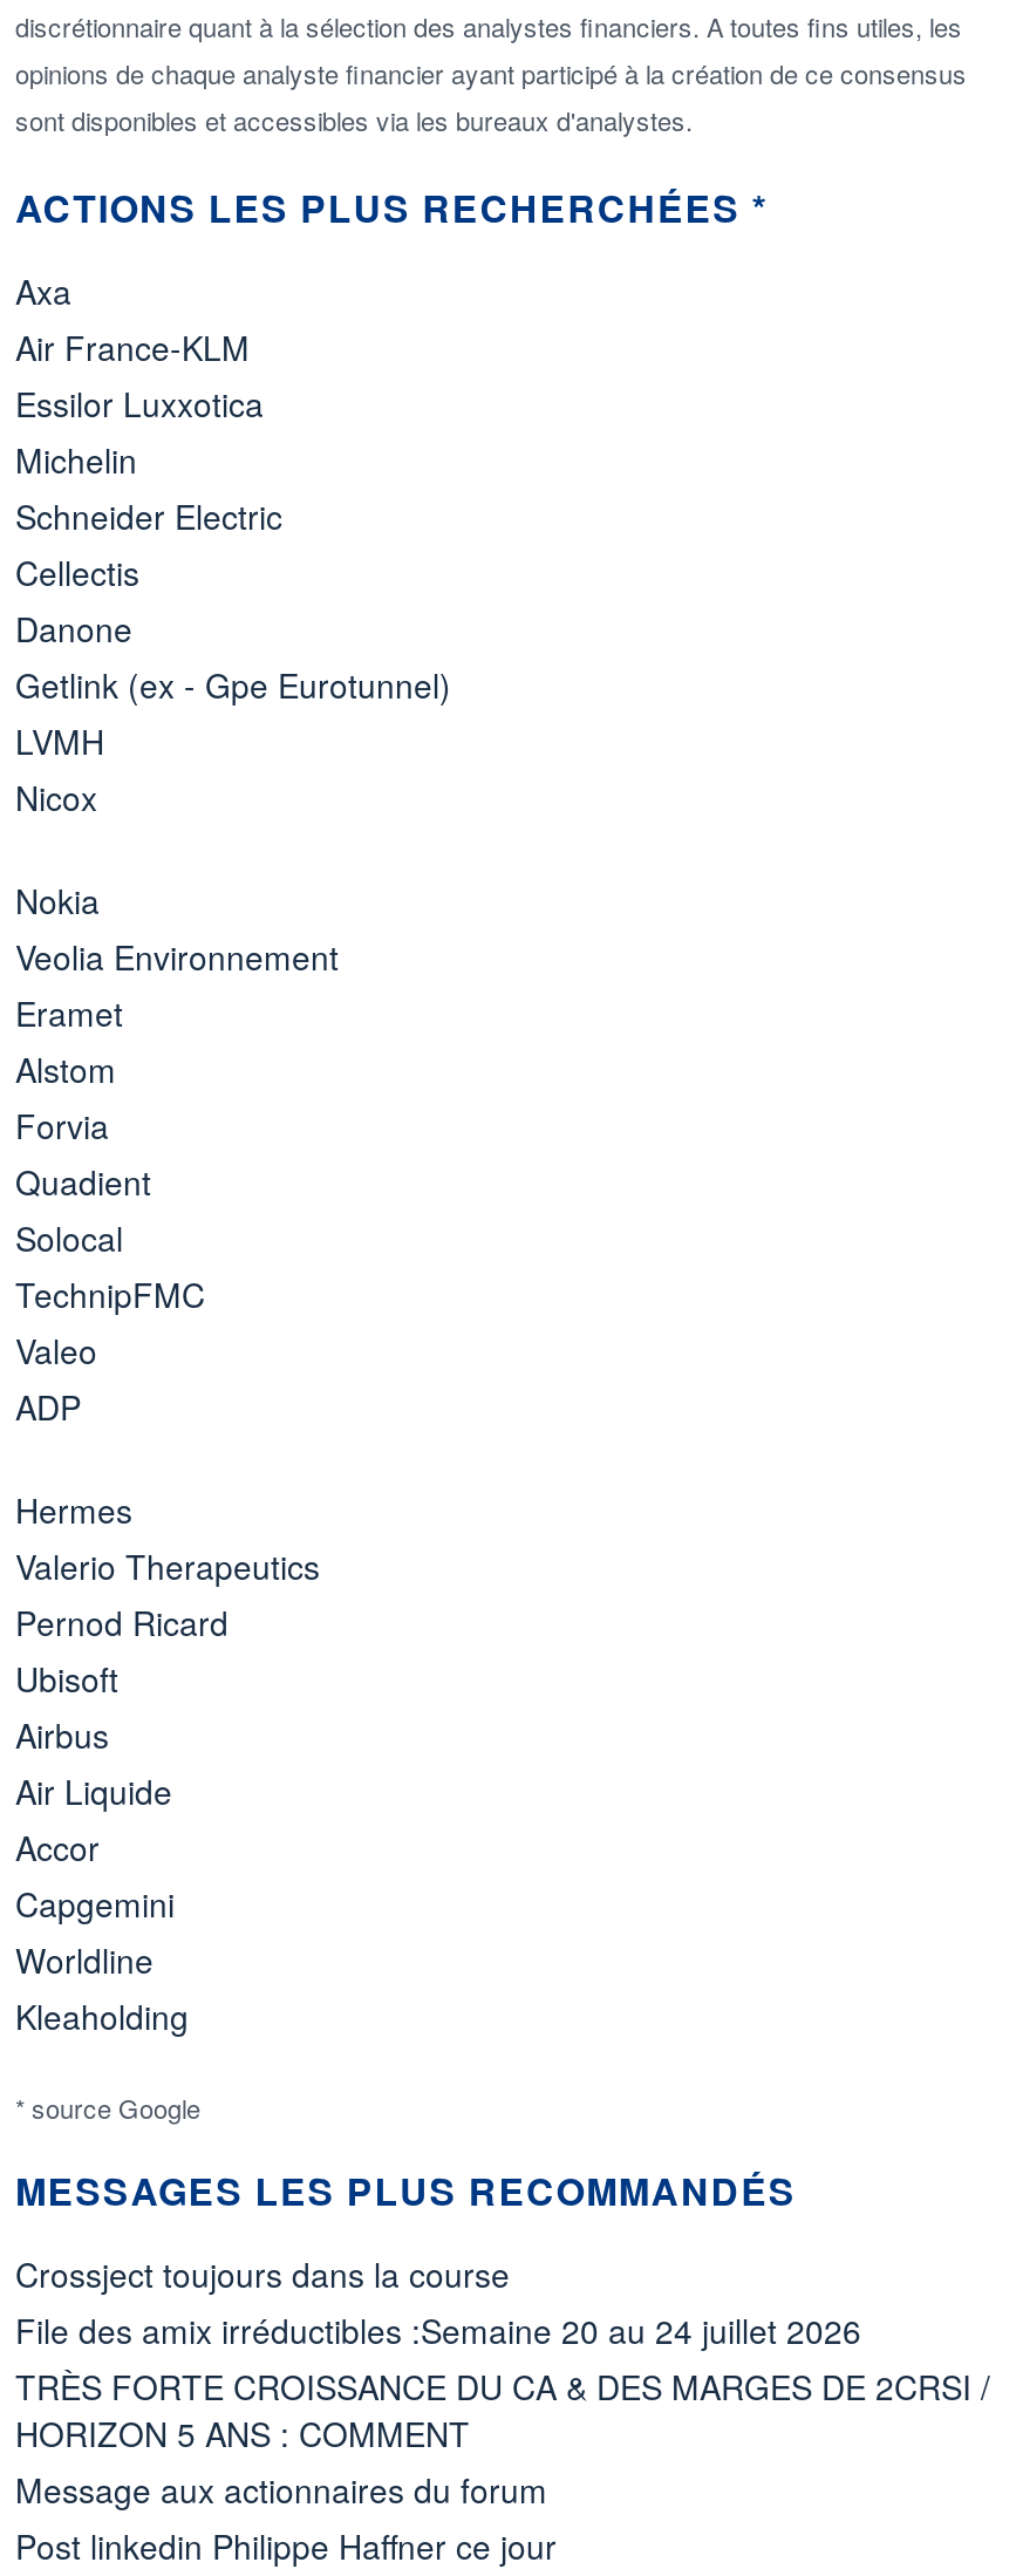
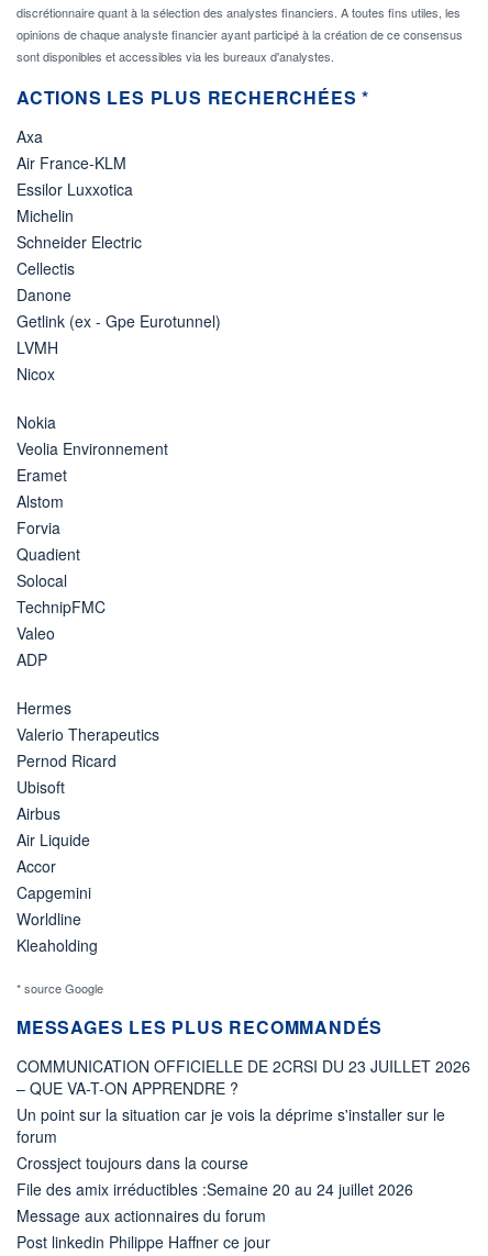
+ COMMUNICATION OFFICIELLE DE 2CRSI DU 23 JUILLET 2026
+ – QUE VA-T-ON APPRENDRE ?
+ Un point sur la situation car je vois la déprime s'installer sur le
+ forum

moved down: Crossject toujours dans la course | File des amix irréductibles :Semaine 20 au 24 juillet 2026

- TRÈS FORTE CROISSANCE DU CA & DES MARGES DE 2CRSI /
- HORIZON 5 ANS : COMMENT
